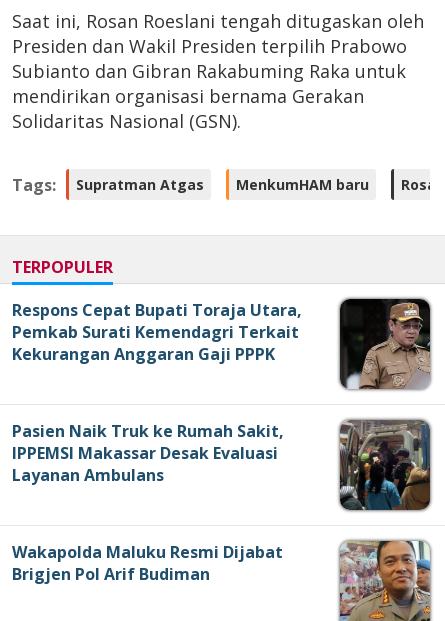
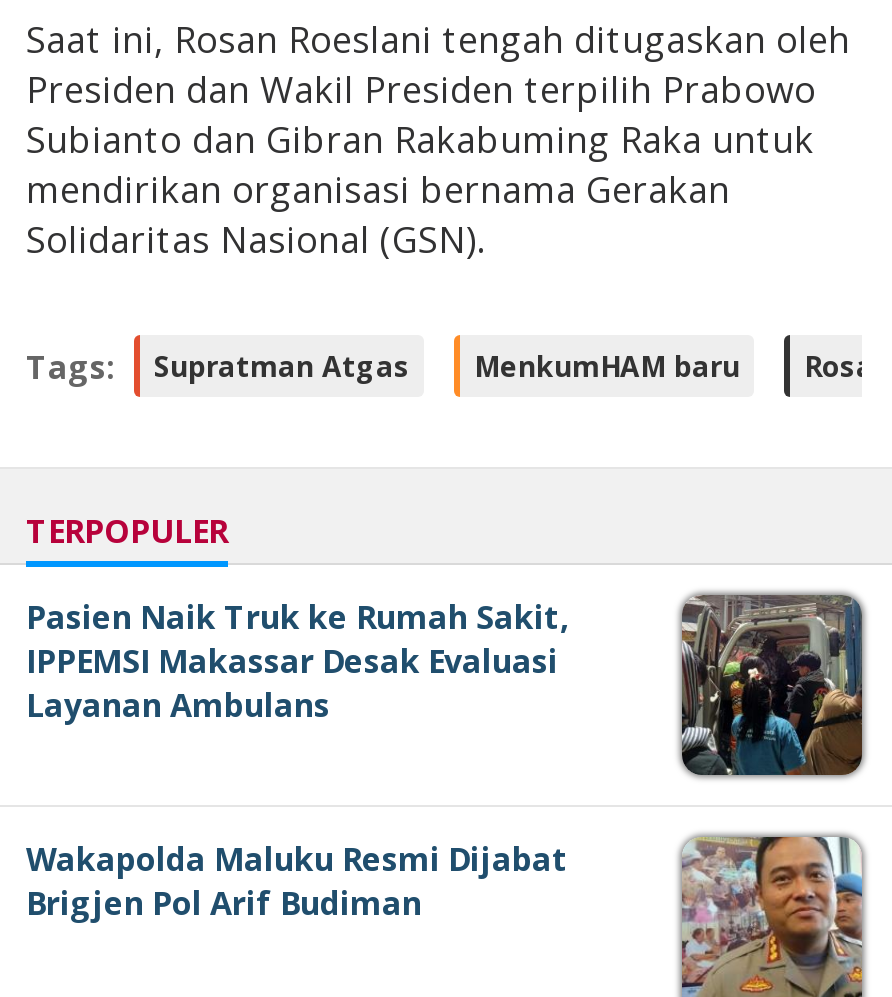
- [image]
- Respons Cepat Bupati Toraja Utara,
- Pemkab Surati Kemendagri Terkait
- Kekurangan Anggaran Gaji PPPK
